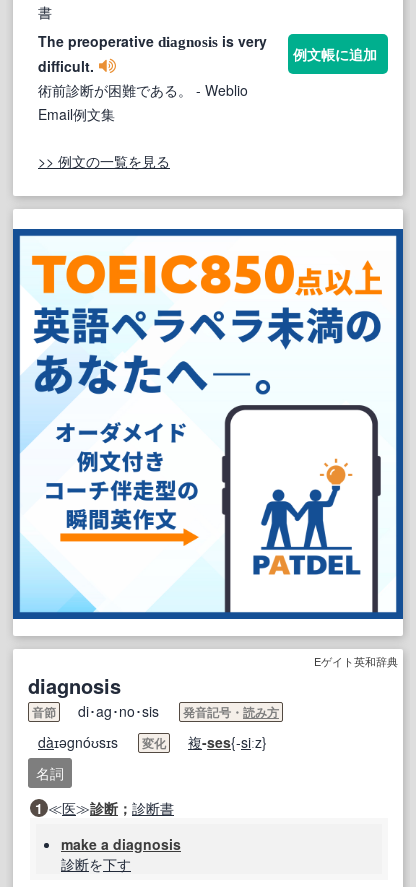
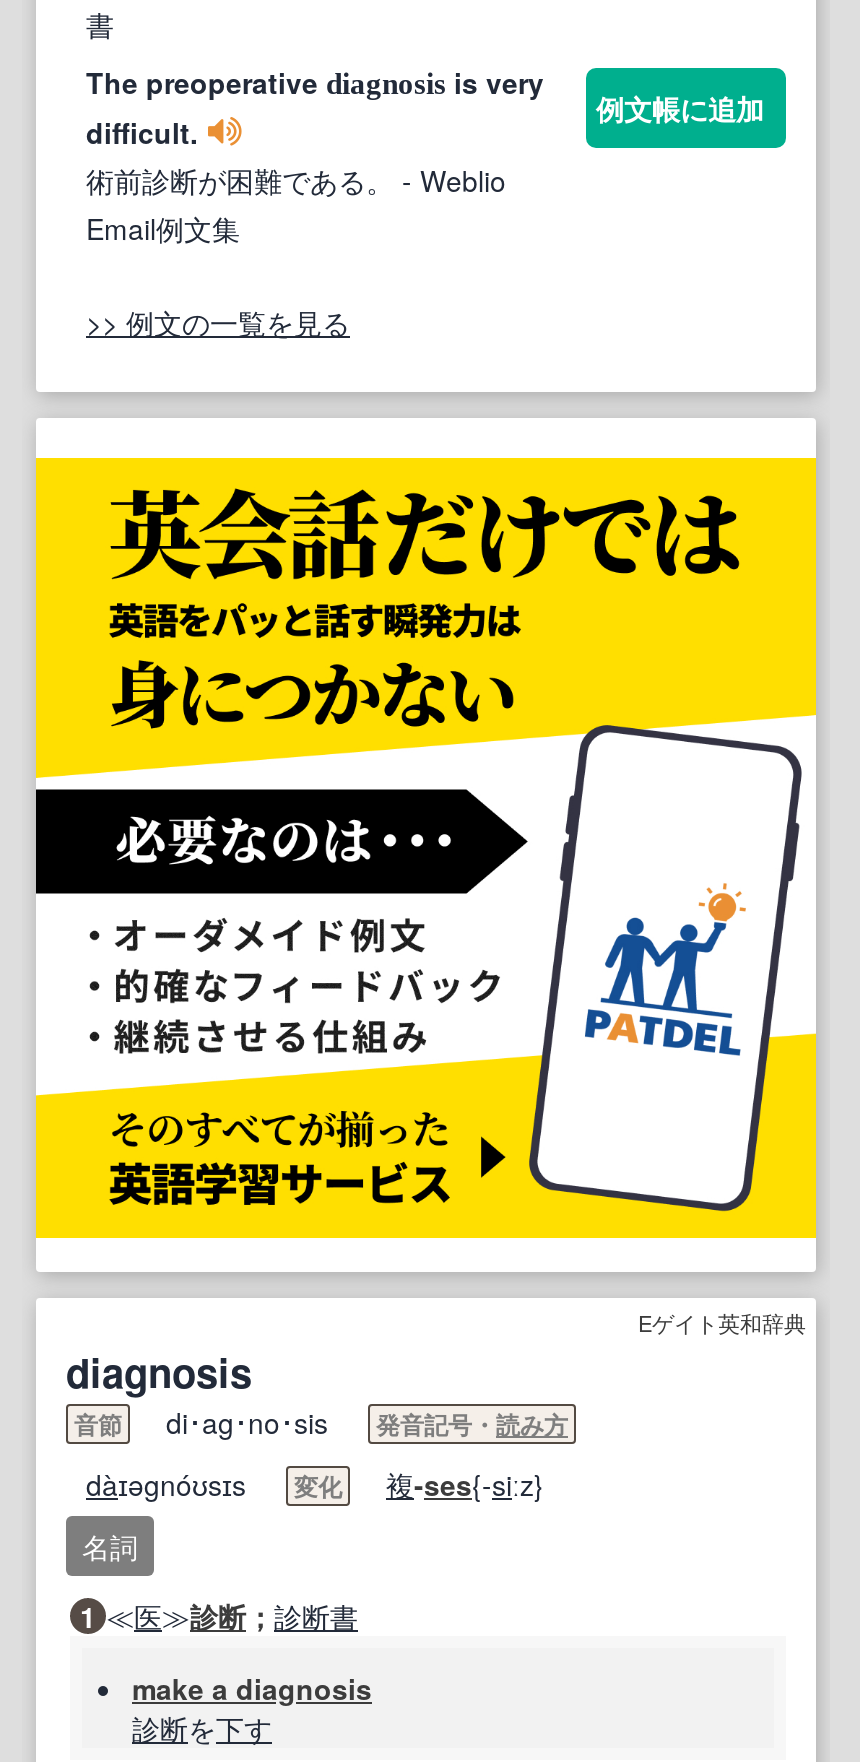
- [image]
+ [image]
